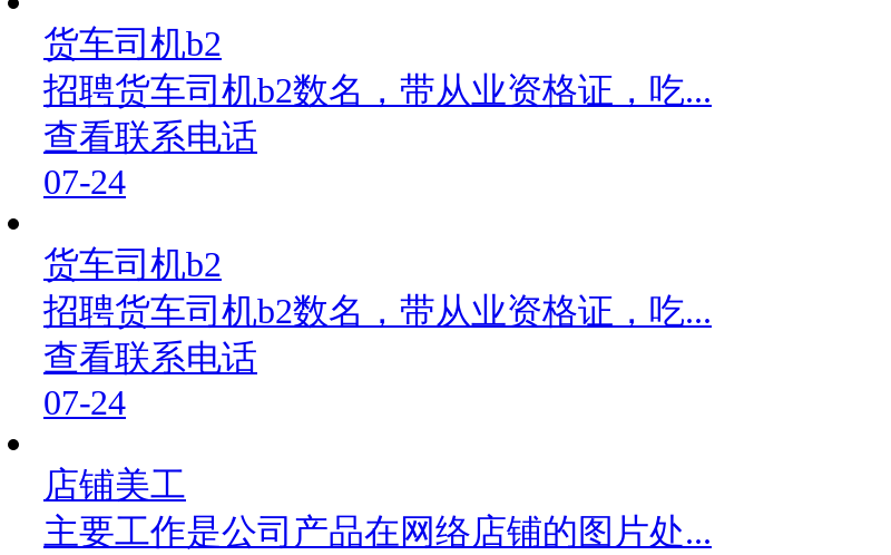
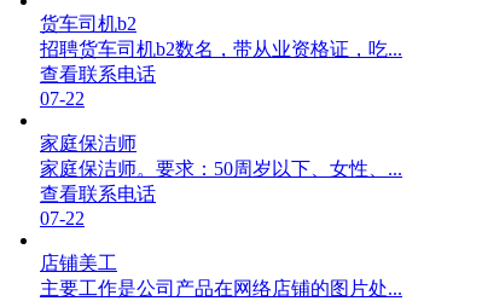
- 07-24
+ 07-22

- 货车司机b2
- 招聘货车司机b2数名，带从业资格证，吃...
+ 家庭保洁师
+ 家庭保洁师。要求：50周岁以下、女性、...

- 07-24
+ 07-22
